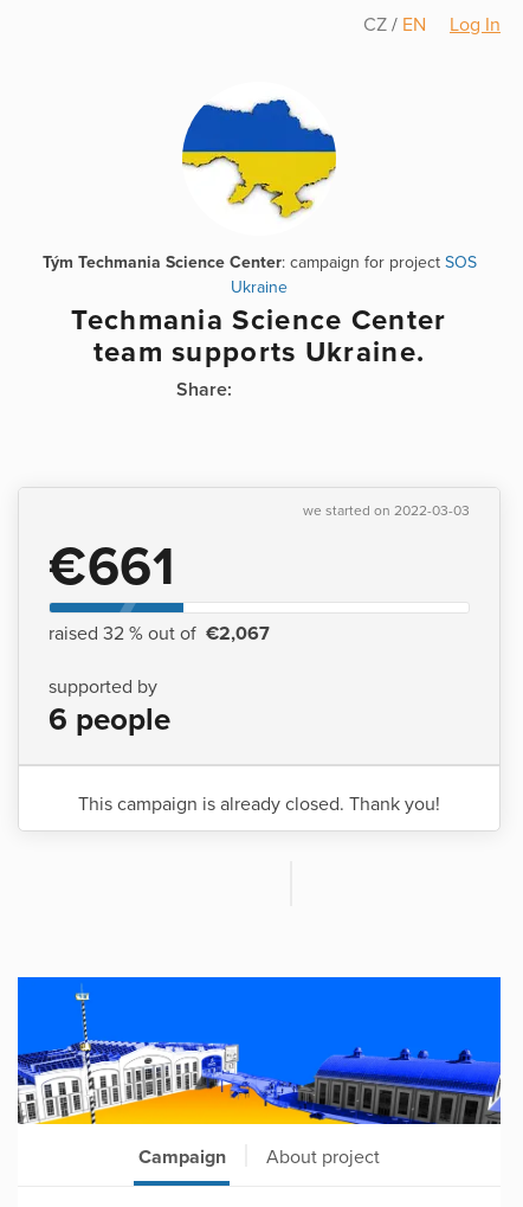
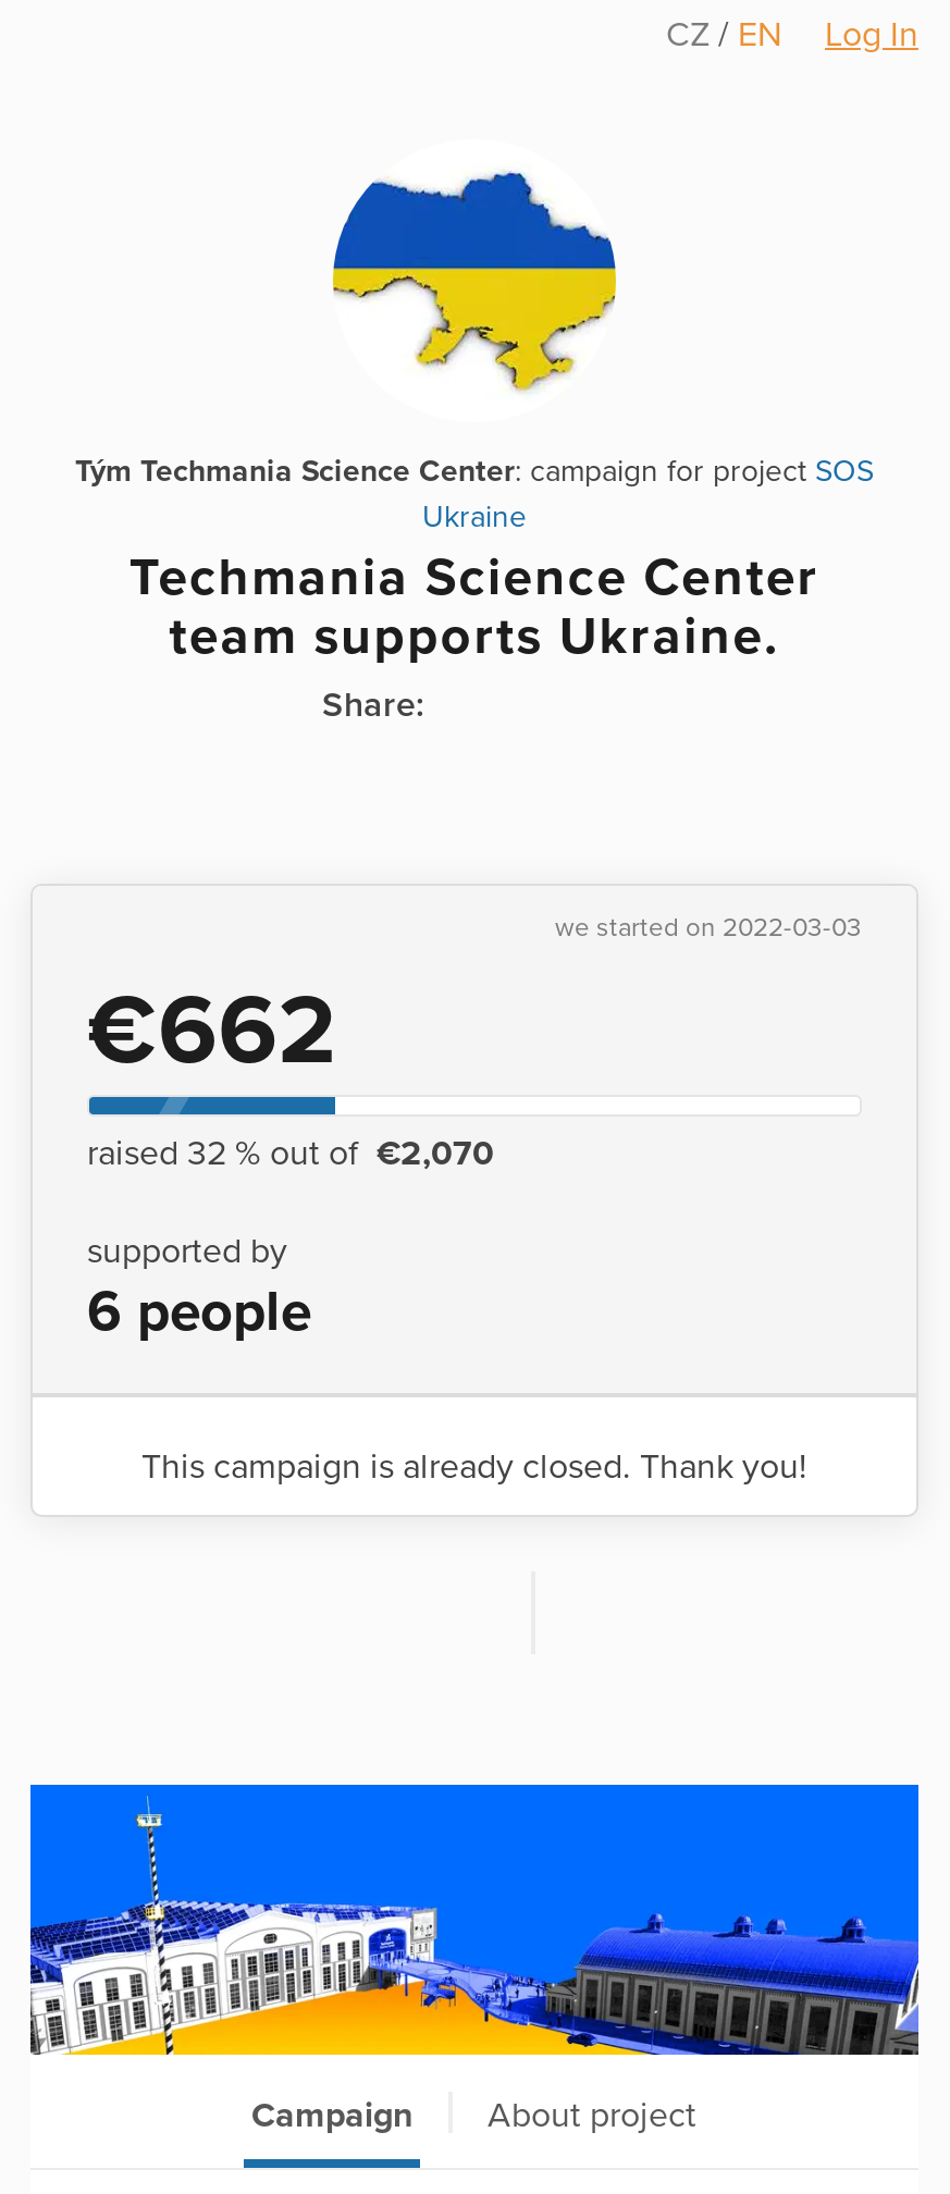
- €661
+ €662

- raised 32 % out of €2,067
+ raised 32 % out of €2,070
